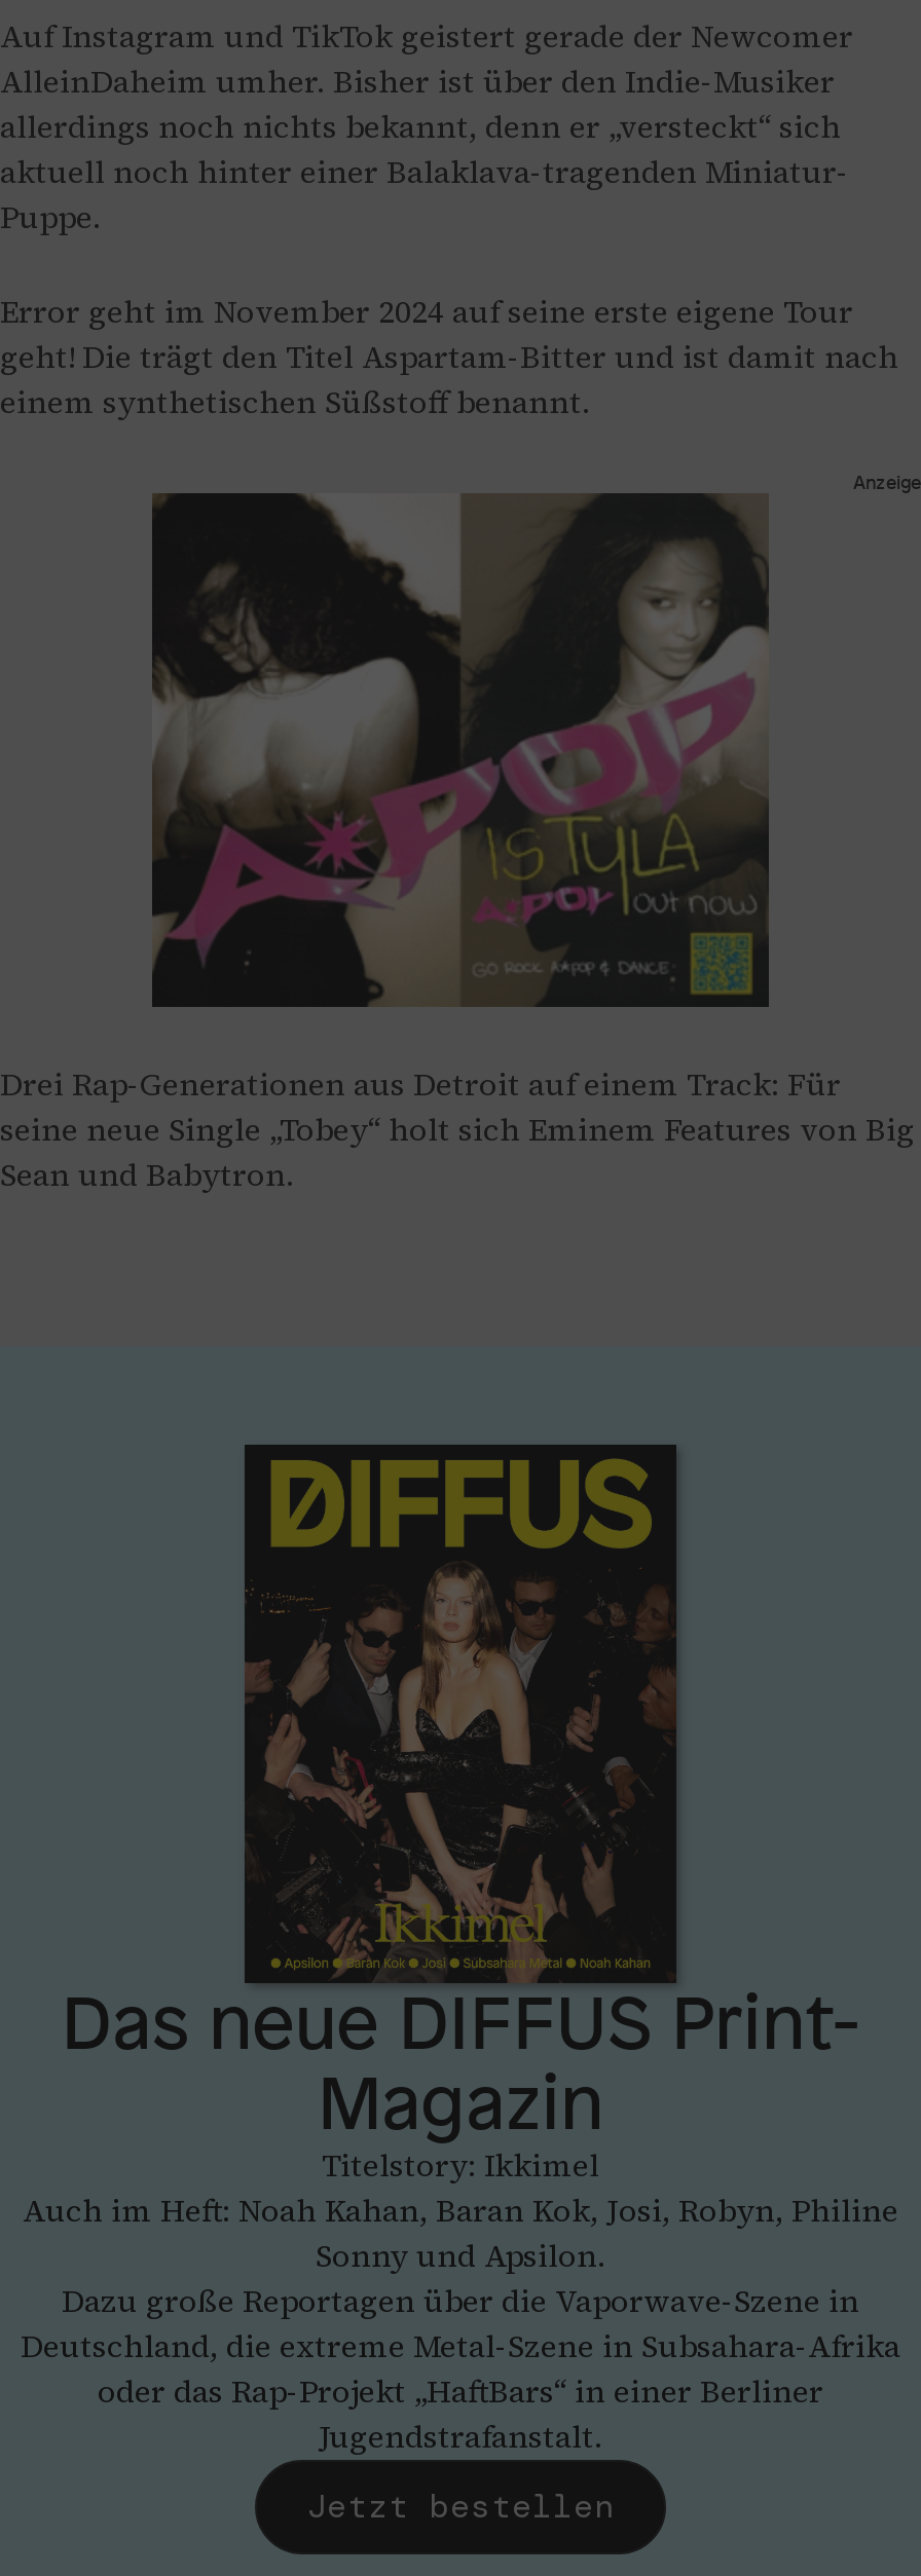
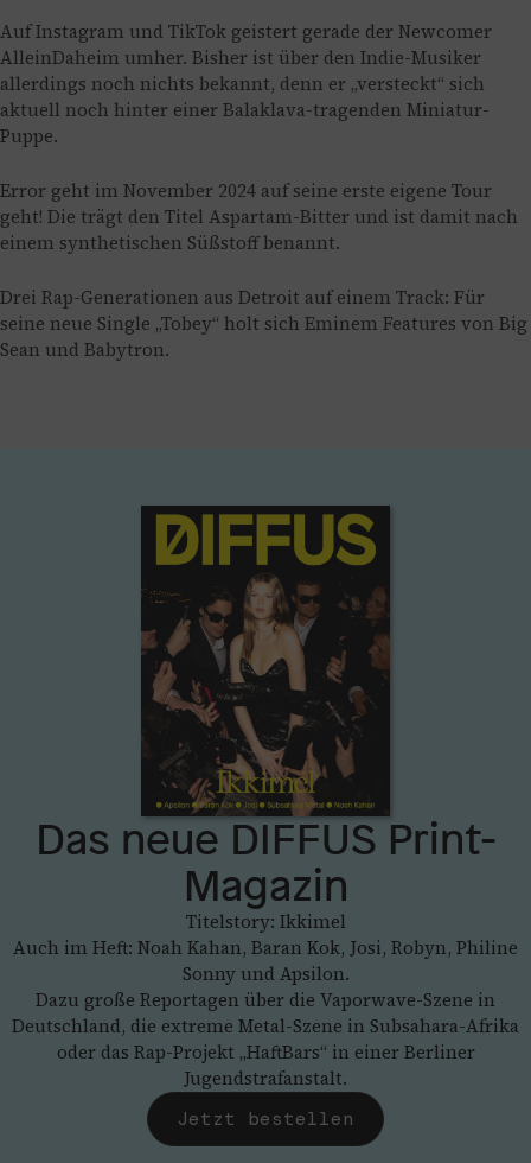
- [image]
- Anzeige
